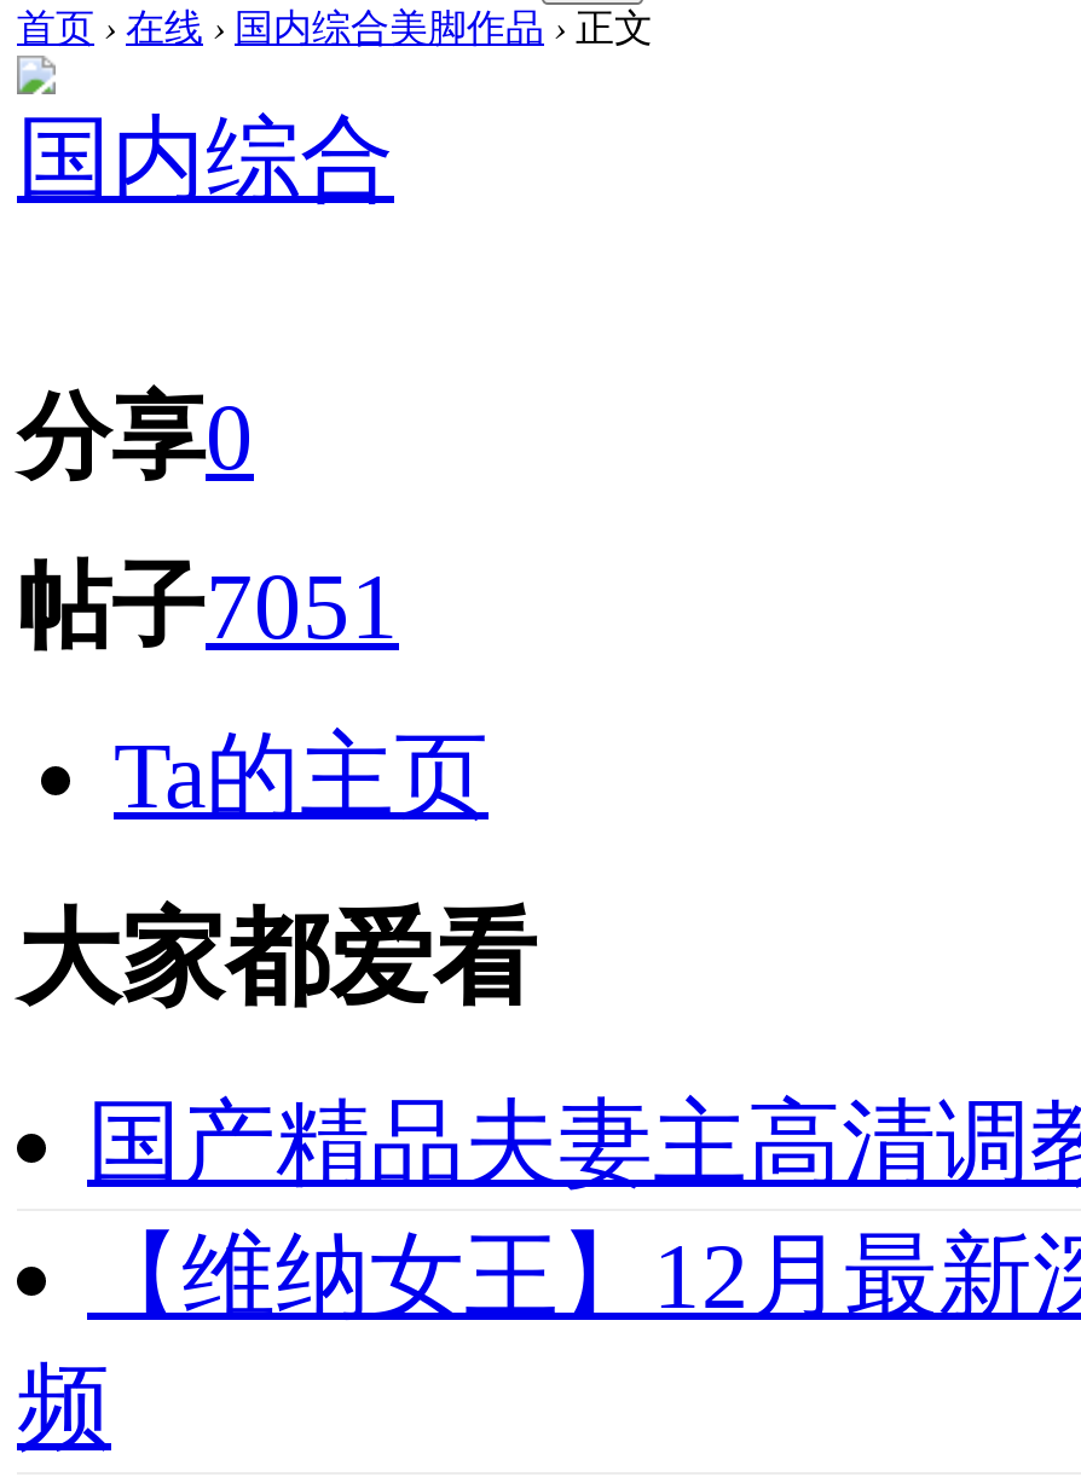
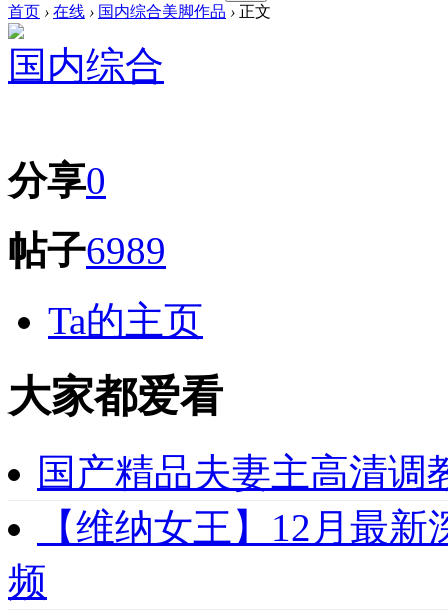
- 帖子7051
+ 帖子6989
